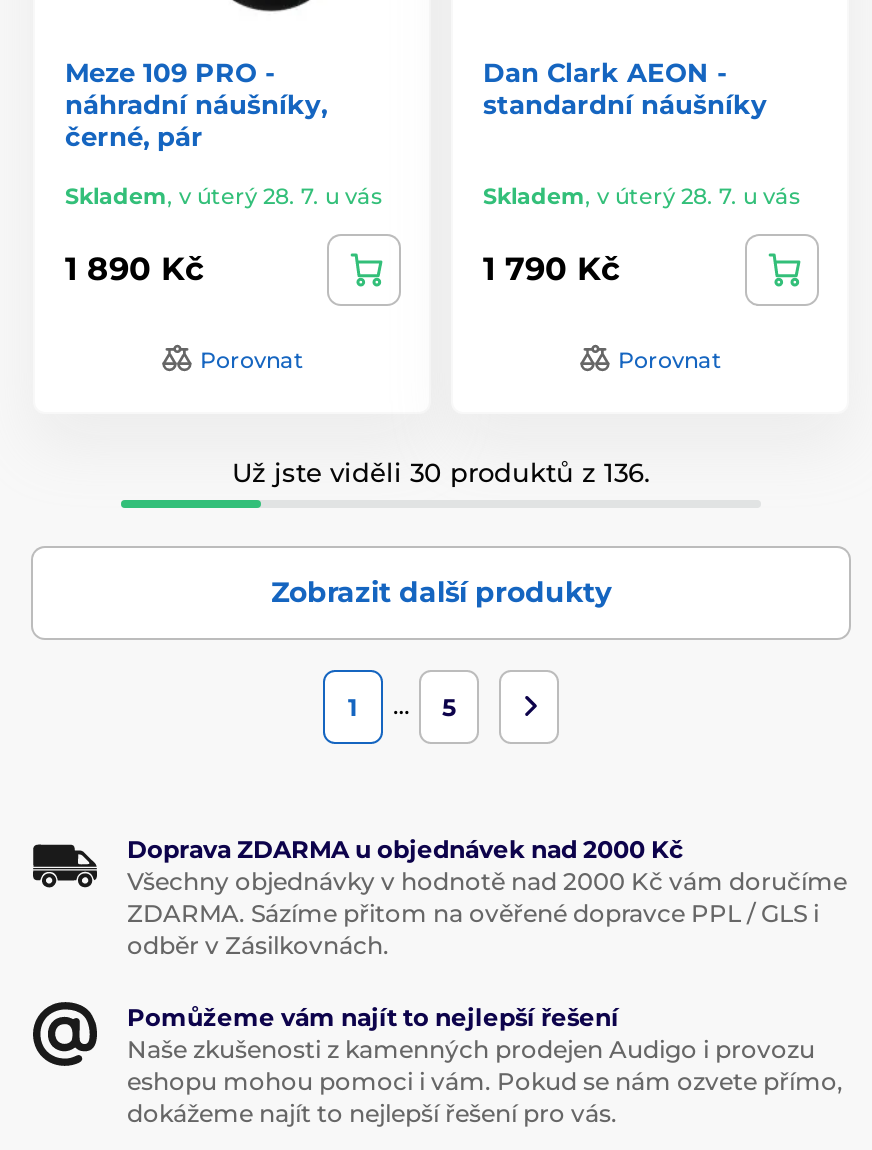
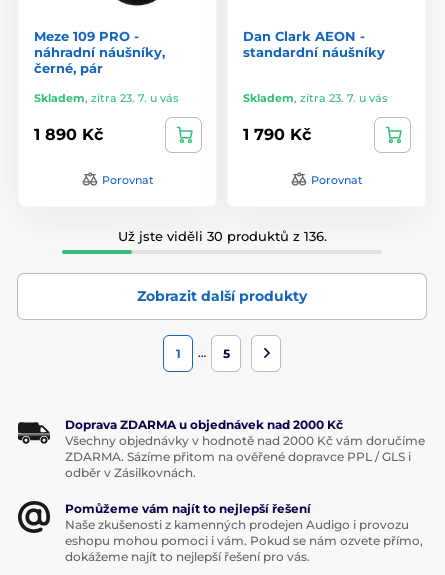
- Skladem, v úterý 28. 7. u vás
+ Skladem, zítra 23. 7. u vás

- Skladem, v úterý 28. 7. u vás
+ Skladem, zítra 23. 7. u vás
